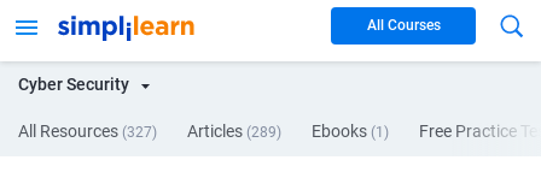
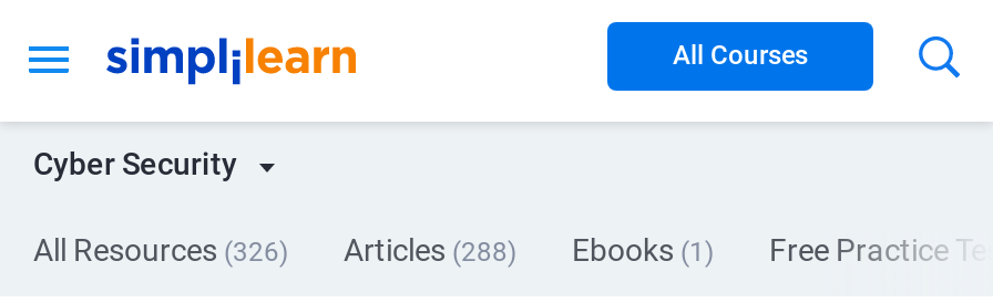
- All Resources (327)
+ All Resources (326)

- Articles (289)
+ Articles (288)
